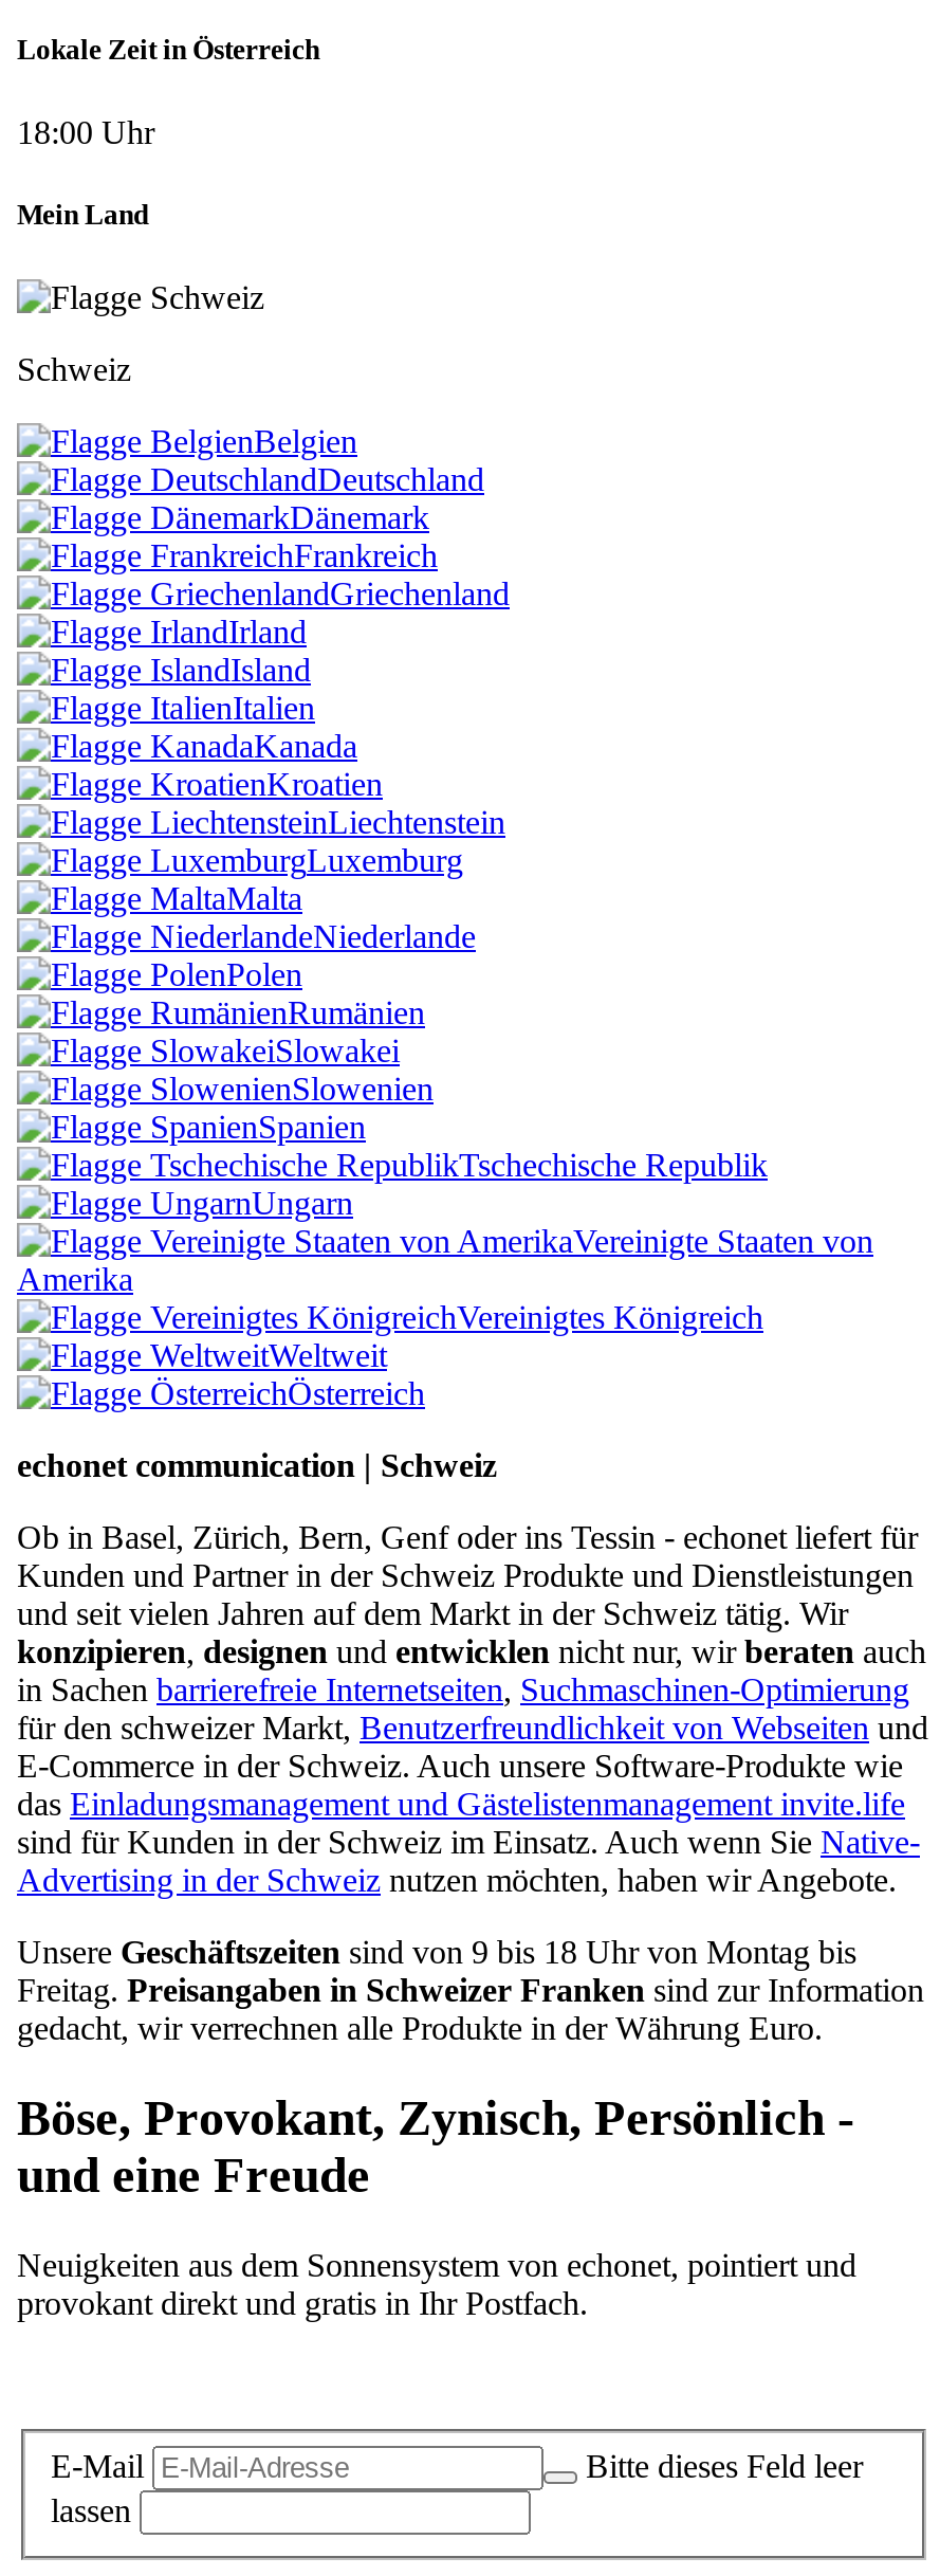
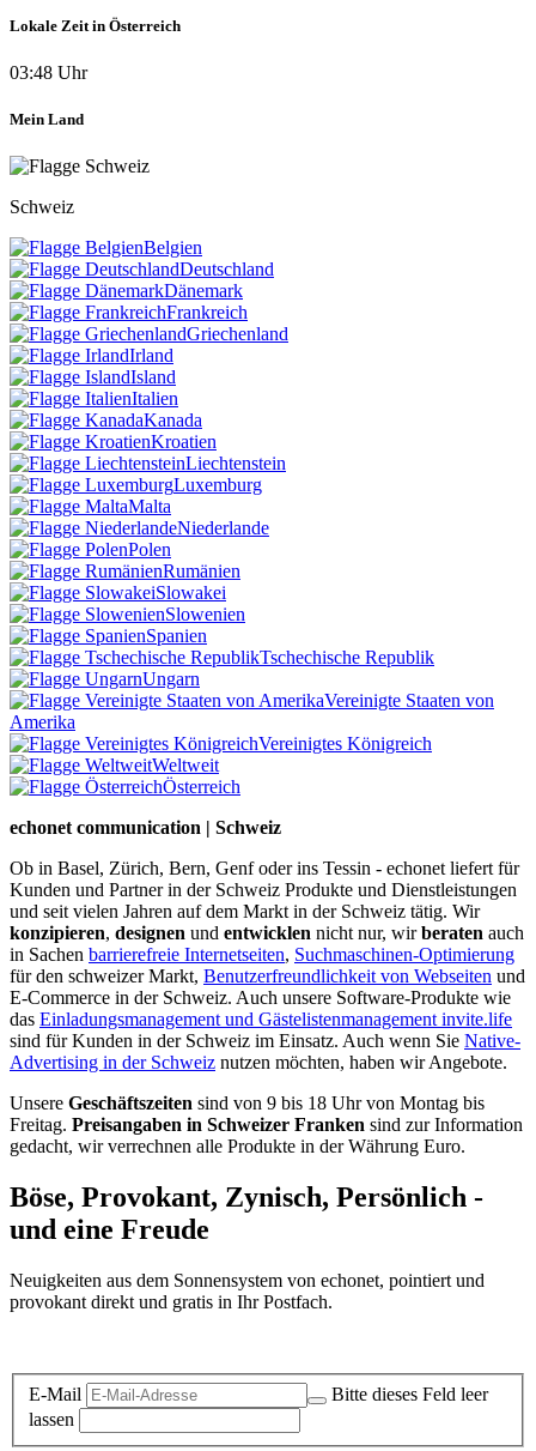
- 18:00 Uhr
+ 03:48 Uhr
